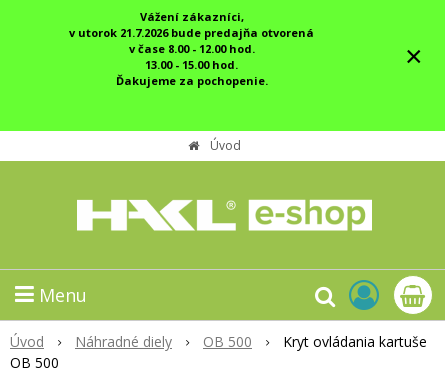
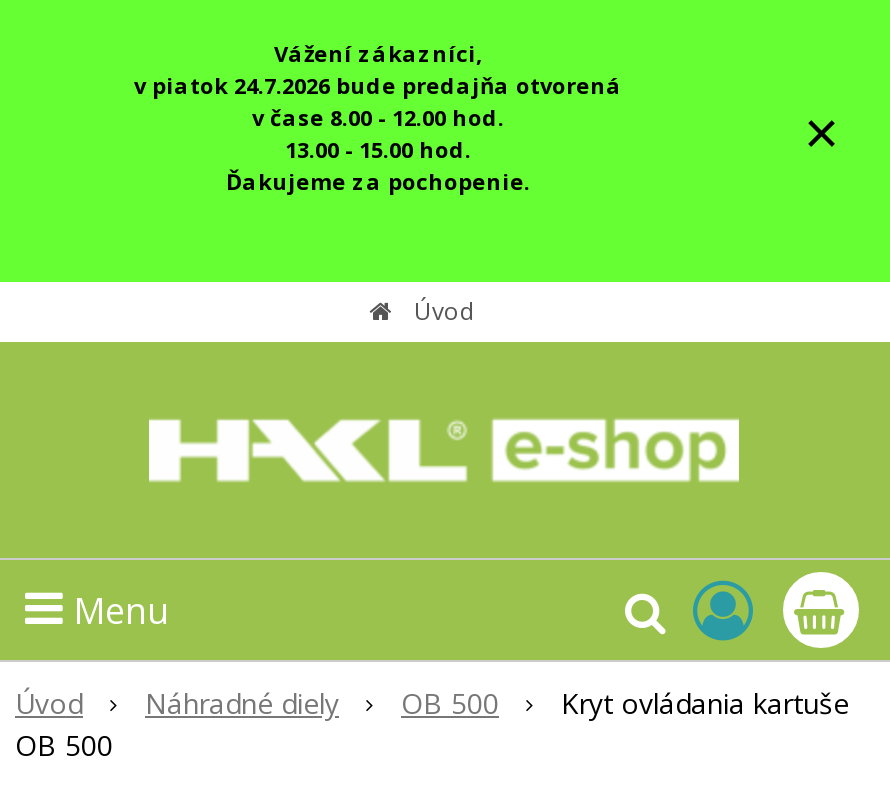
- v utorok 21.7.2026 bude predajňa otvorená
+ v piatok 24.7.2026 bude predajňa otvorená
